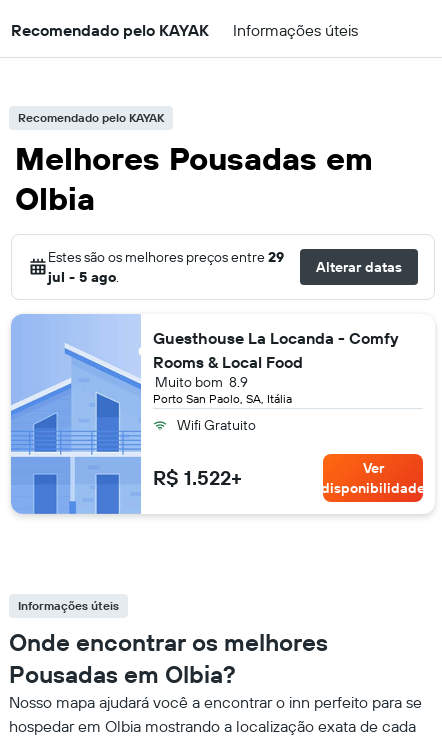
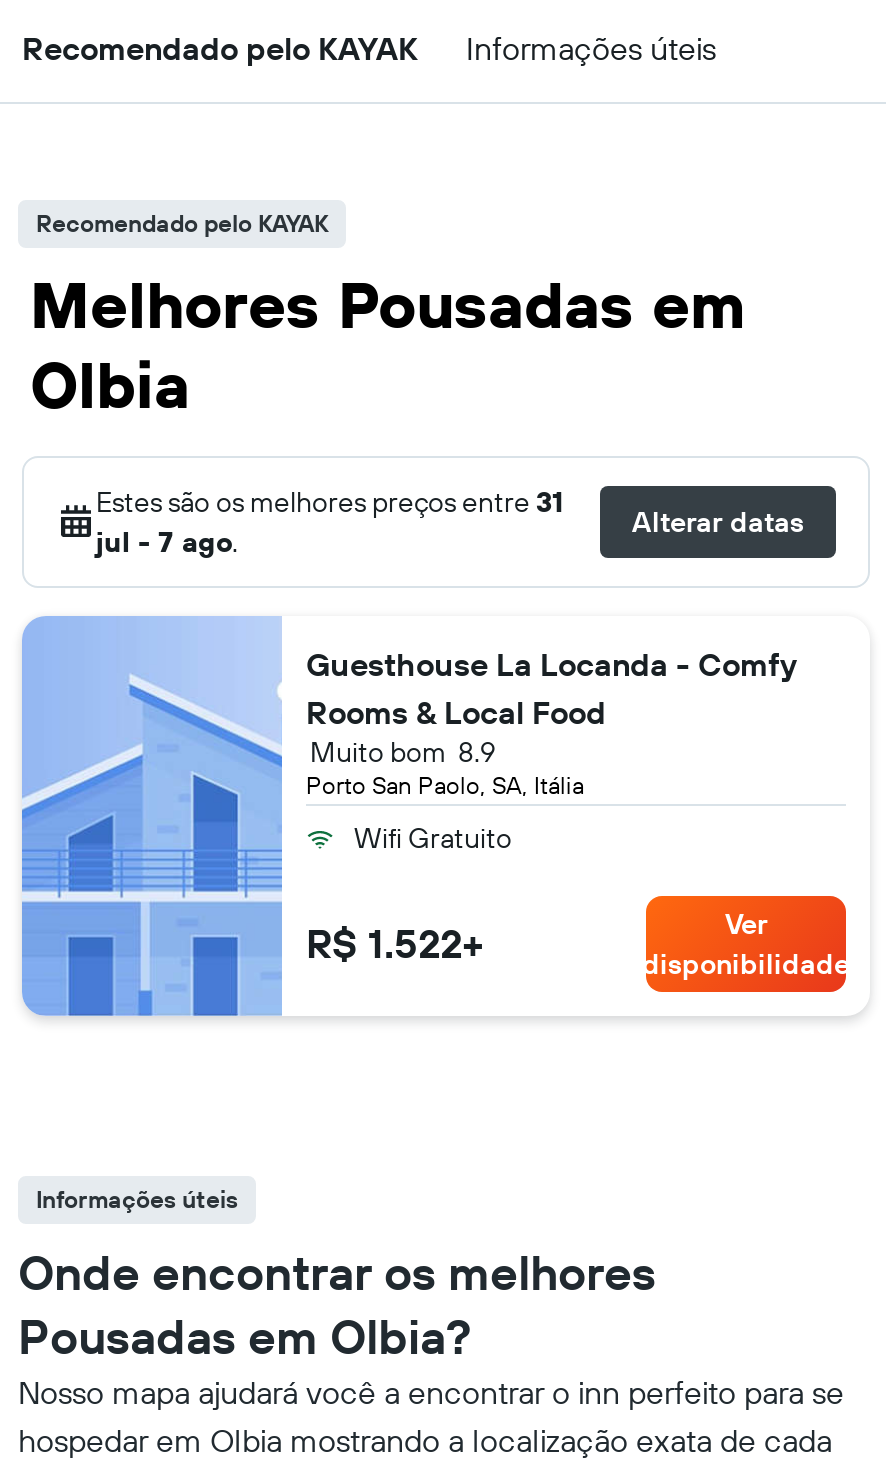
- Estes são os melhores preços entre 29
+ Estes são os melhores preços entre 31

- jul - 5 ago.
+ jul - 7 ago.
